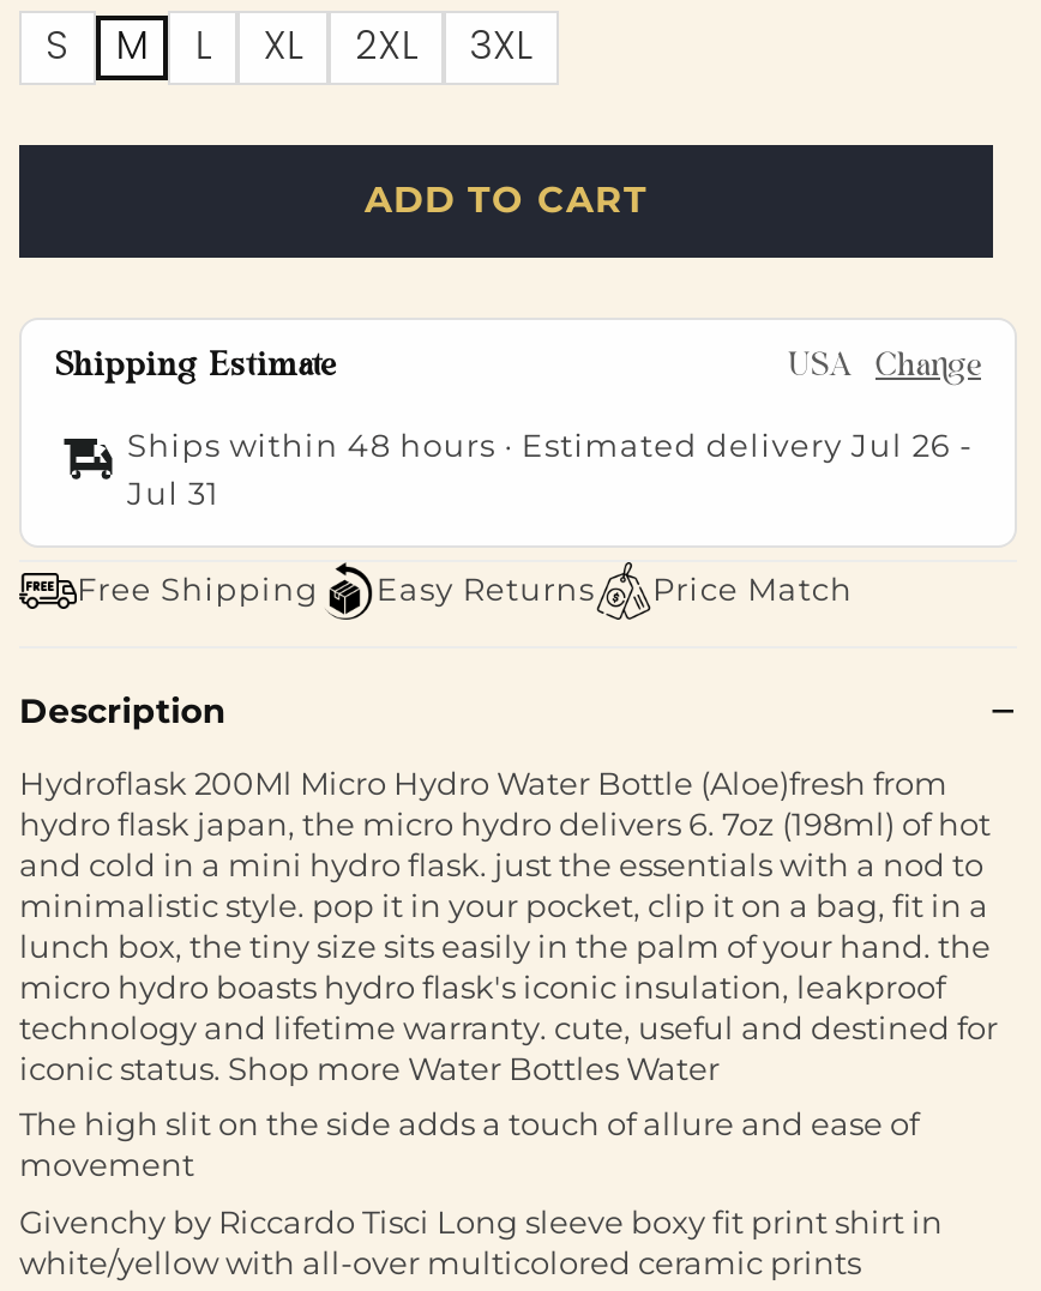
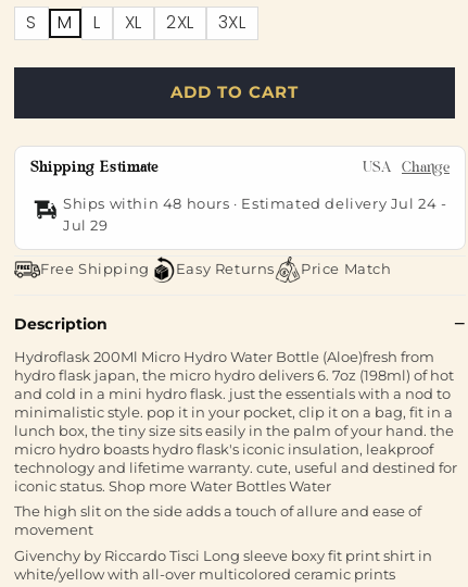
- Ships within 48 hours · Estimated delivery Jul 26 -
+ Ships within 48 hours · Estimated delivery Jul 24 -

- Jul 31
+ Jul 29
